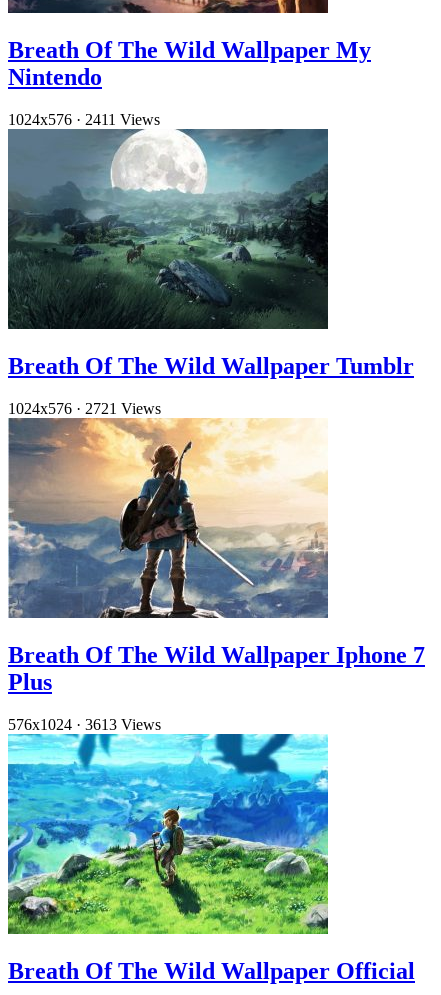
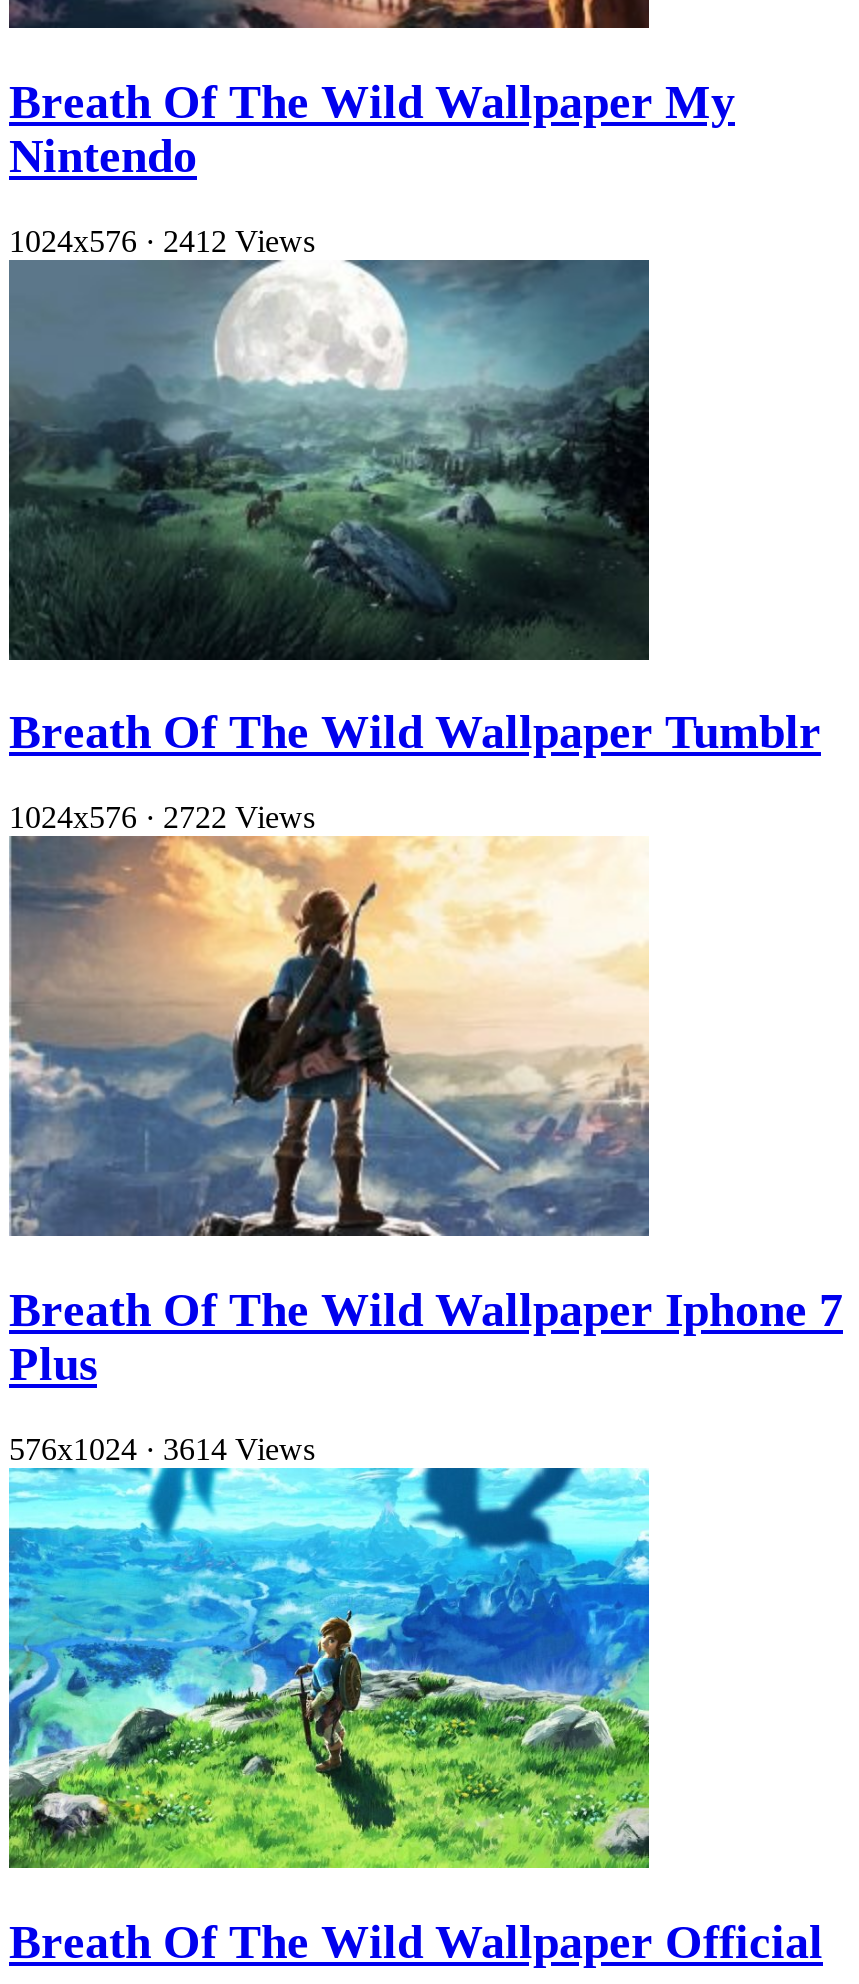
- 1024x576 · 2411 Views
+ 1024x576 · 2412 Views

- 1024x576 · 2721 Views
+ 1024x576 · 2722 Views

- 576x1024 · 3613 Views
+ 576x1024 · 3614 Views
